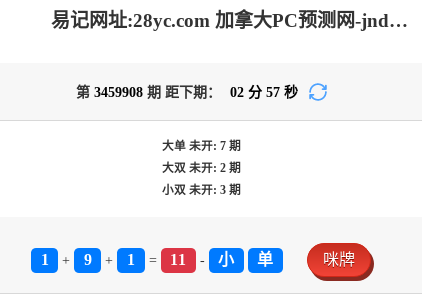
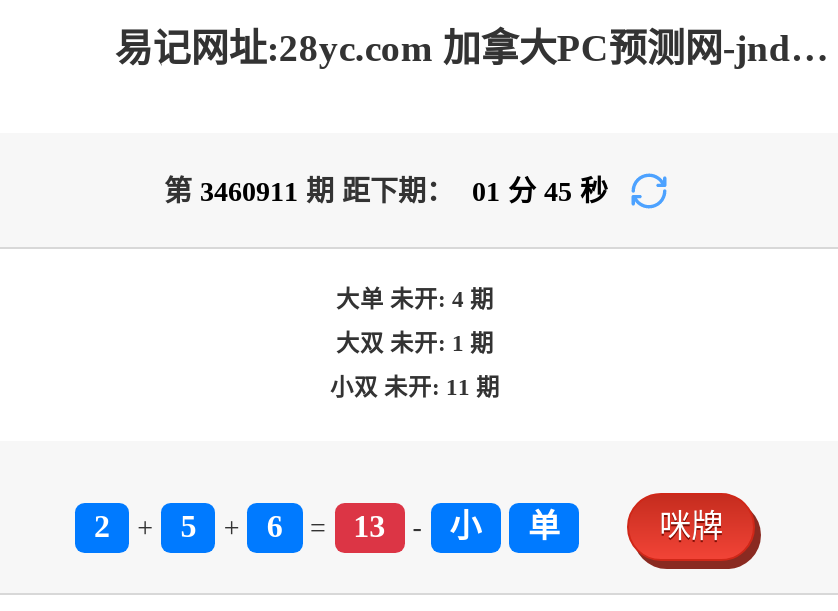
- 第3459908期 距下期： 02分 57秒
+ 第3460911期 距下期： 01分 45秒

- 大单未开: 7期
+ 大单未开: 4期

- 大双未开: 2期
+ 大双未开: 1期

- 小双未开: 3期
+ 小双未开: 11期

- 1
+ 2

- 9
+ 5

- 1
+ 6

- 11
+ 13
